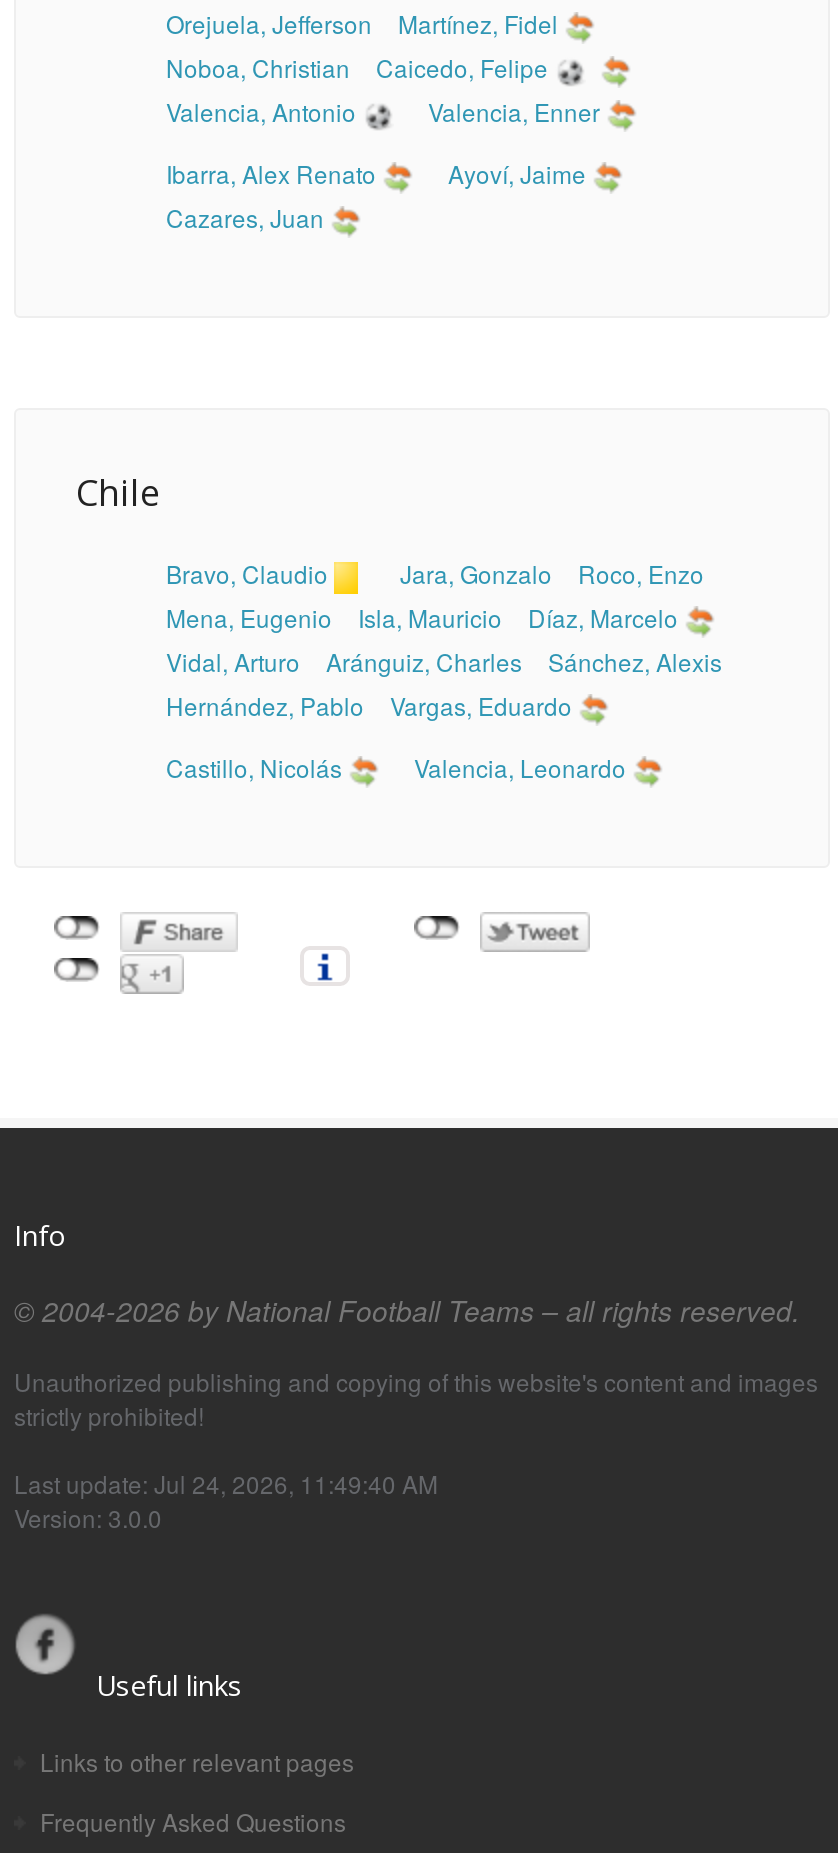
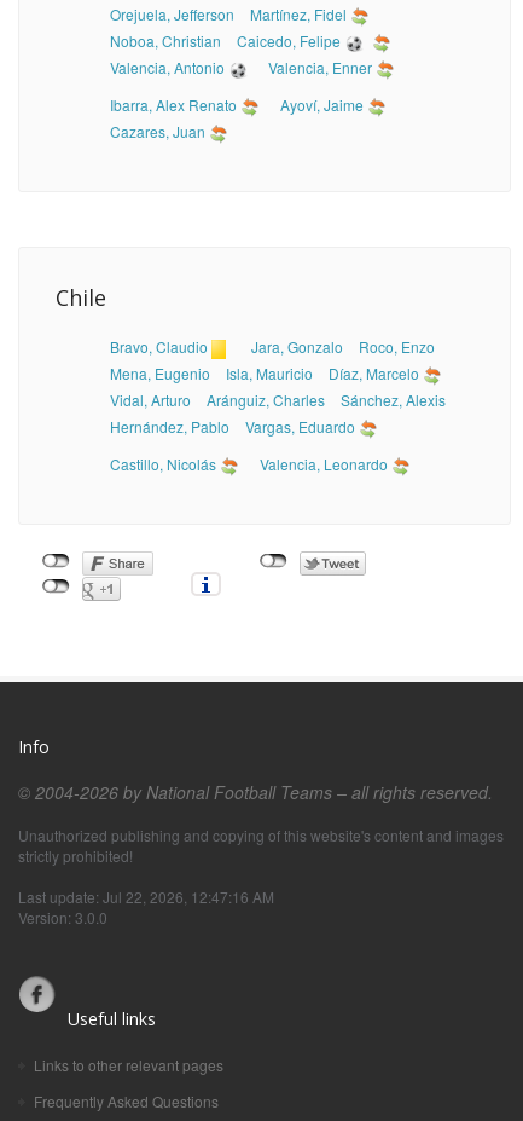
- Last update: Jul 24, 2026, 11:49:40 AM
+ Last update: Jul 22, 2026, 12:47:16 AM
